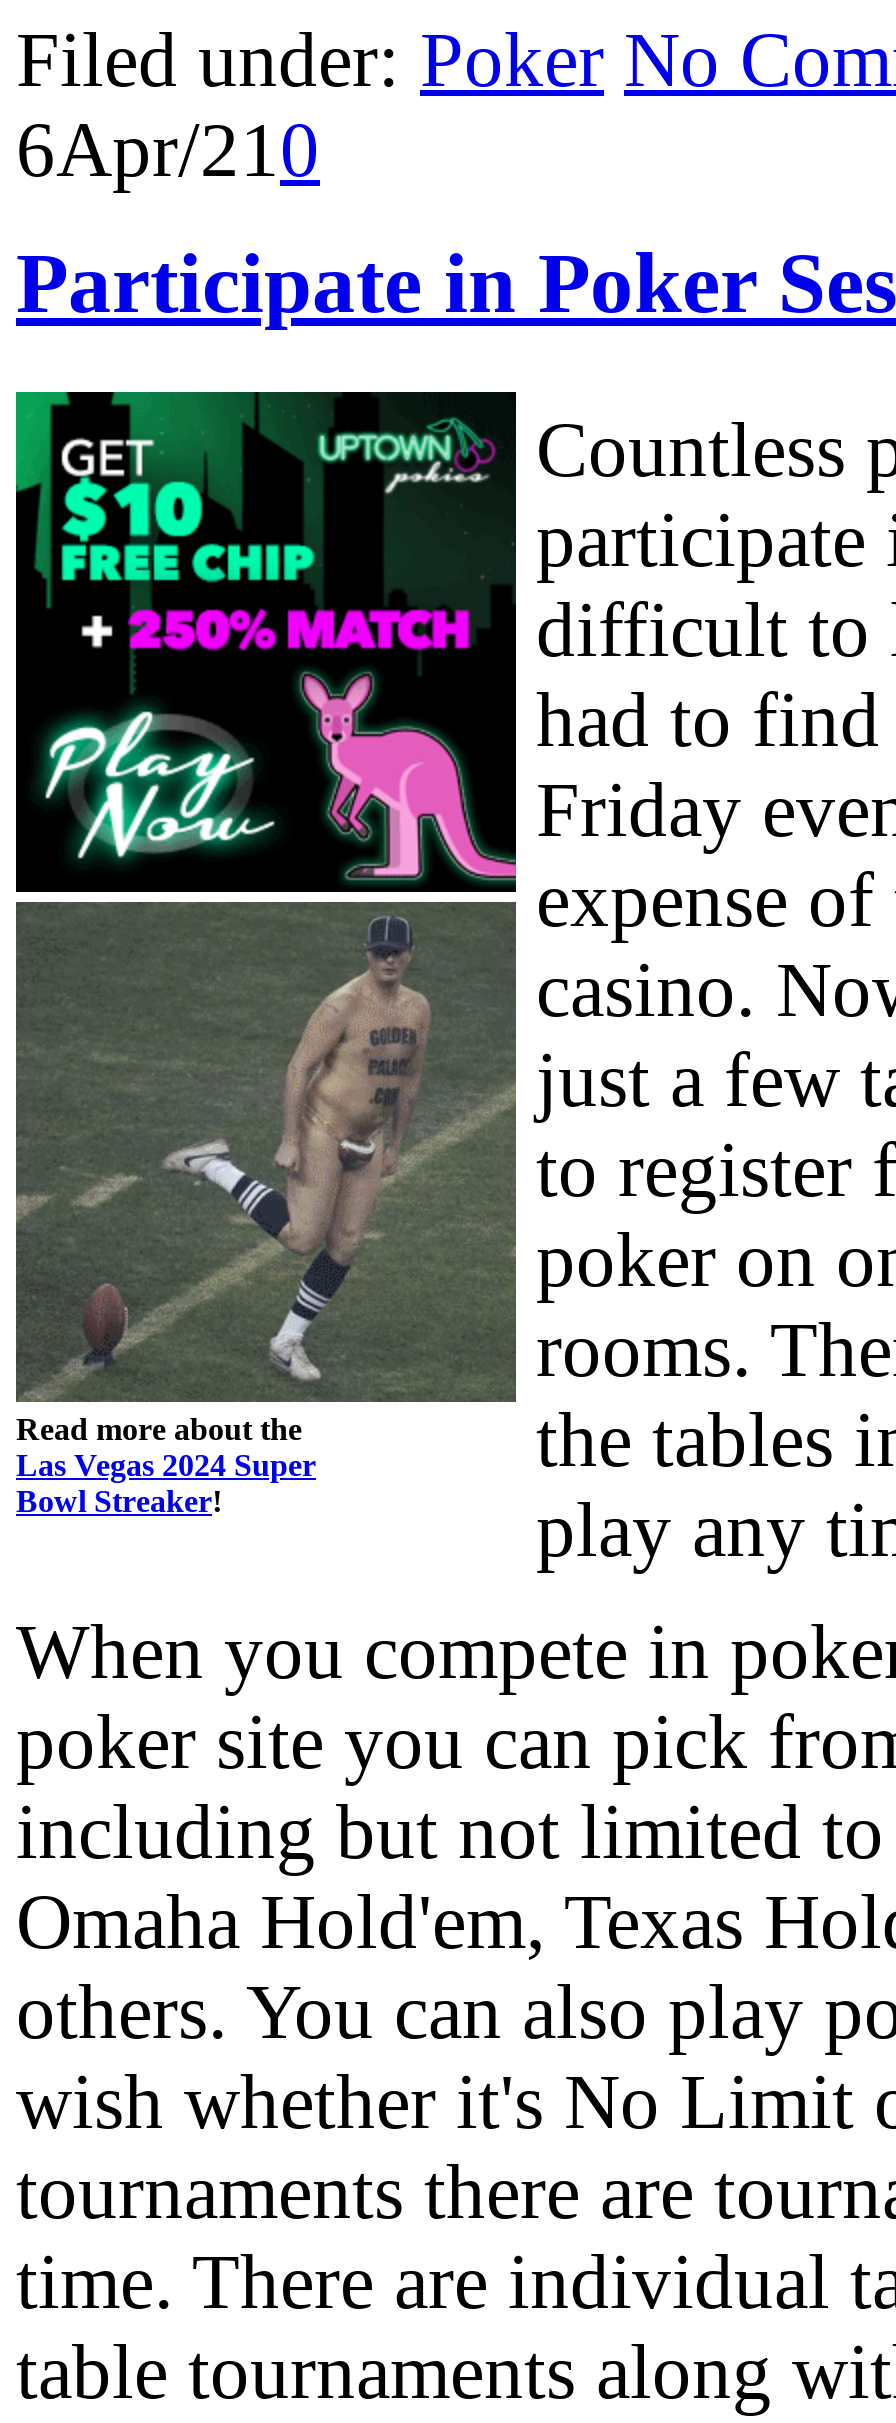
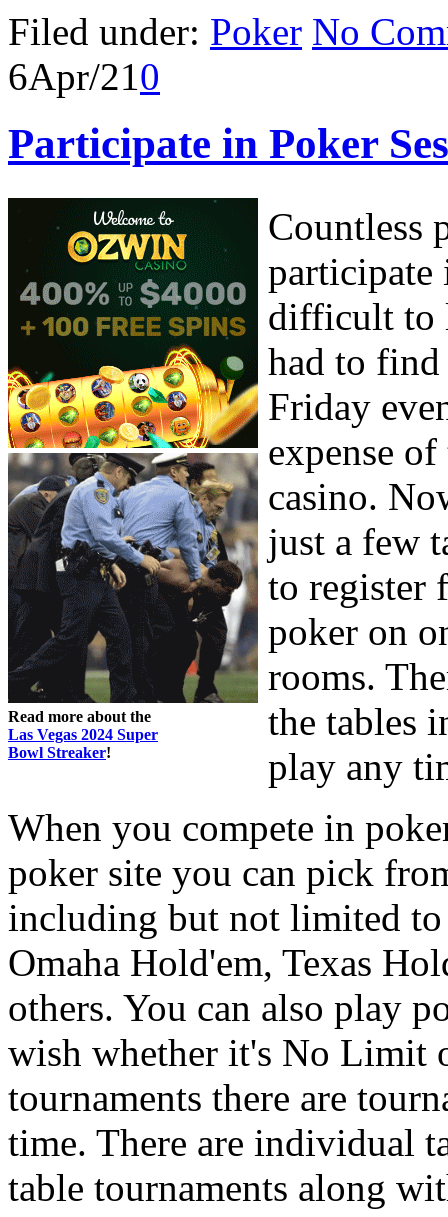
- [image]
+ [image]
